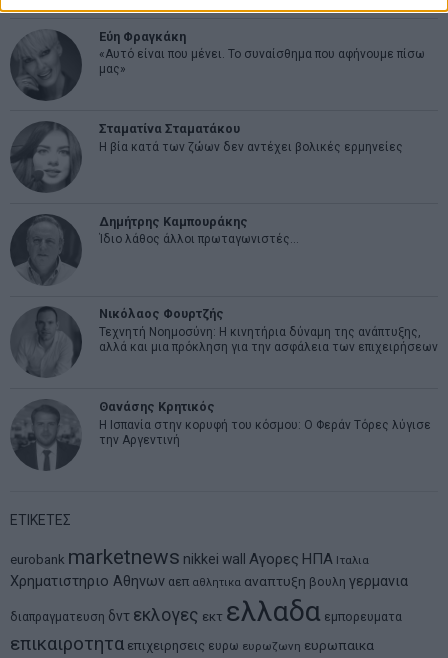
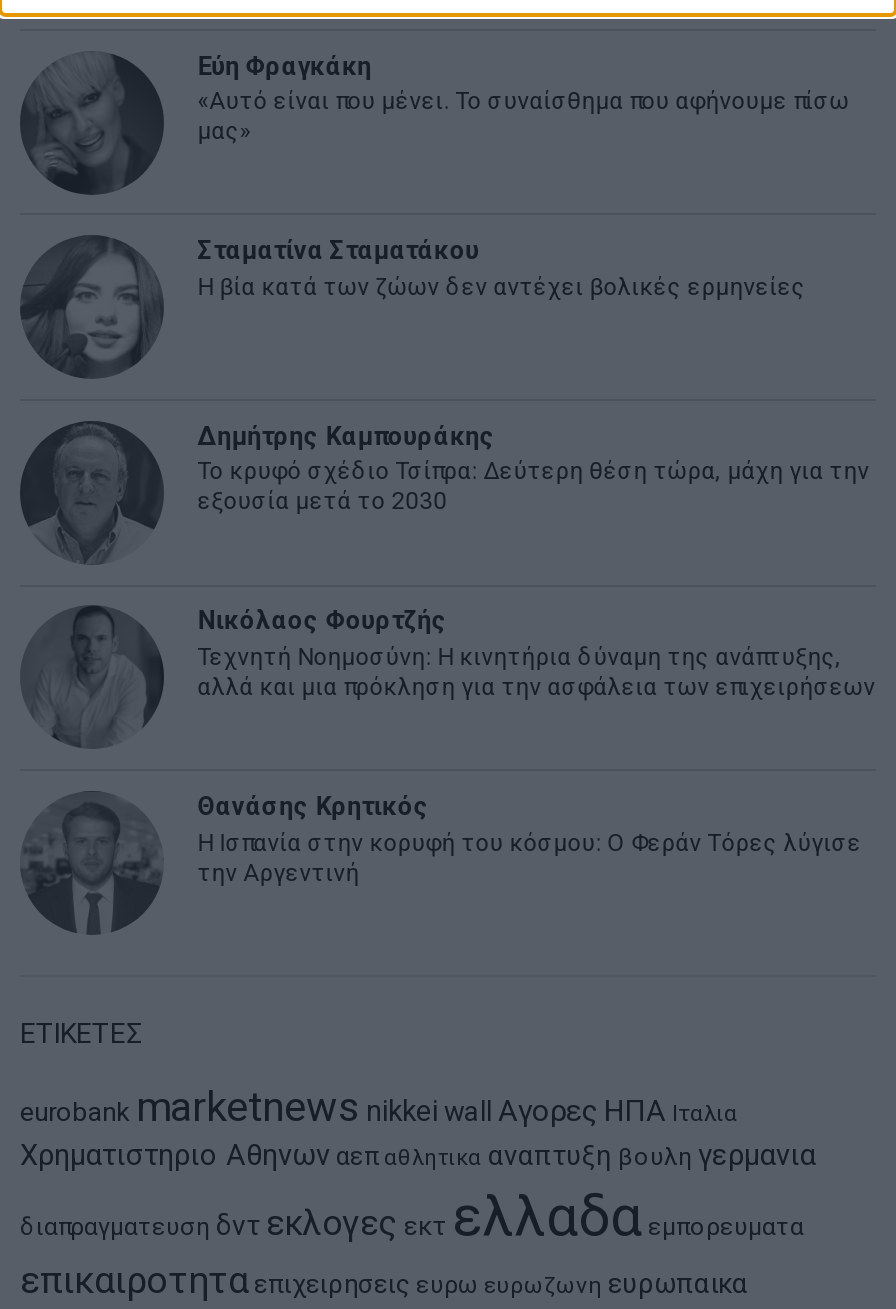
- Ίδιο λάθος άλλοι πρωταγωνιστές…
+ Το κρυφό σχέδιο Τσίπρα: Δεύτερη θέση τώρα, μάχη για την
+ εξουσία μετά το 2030
